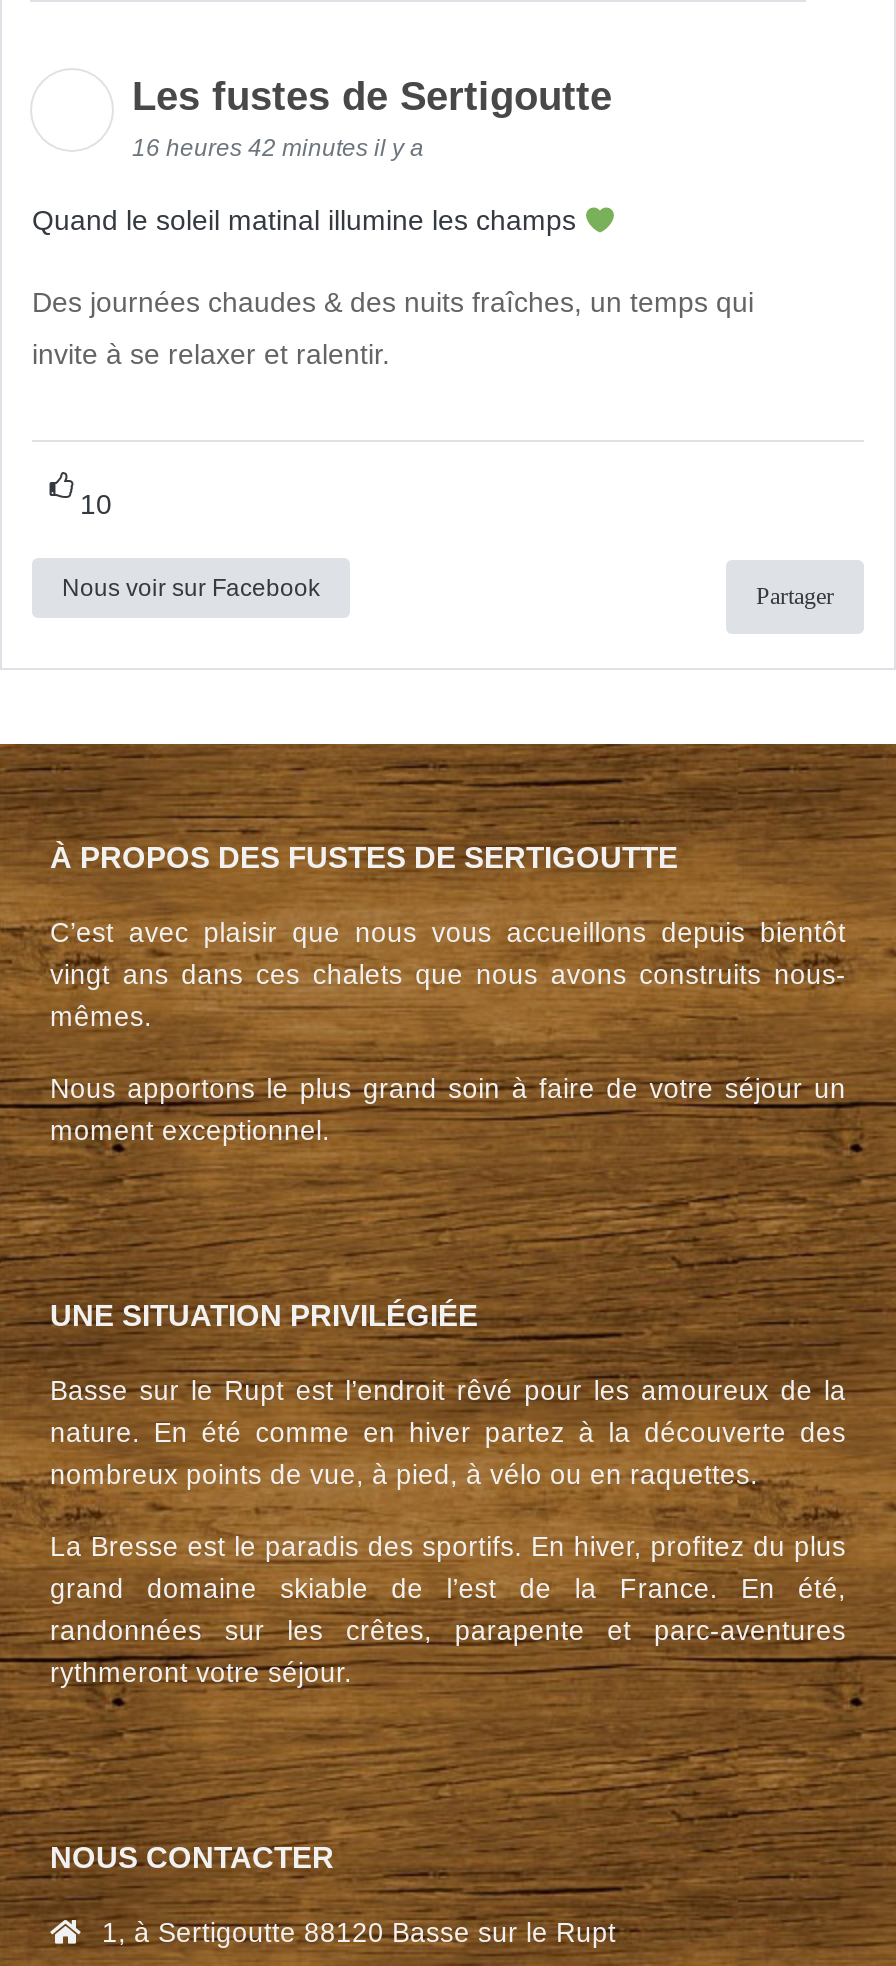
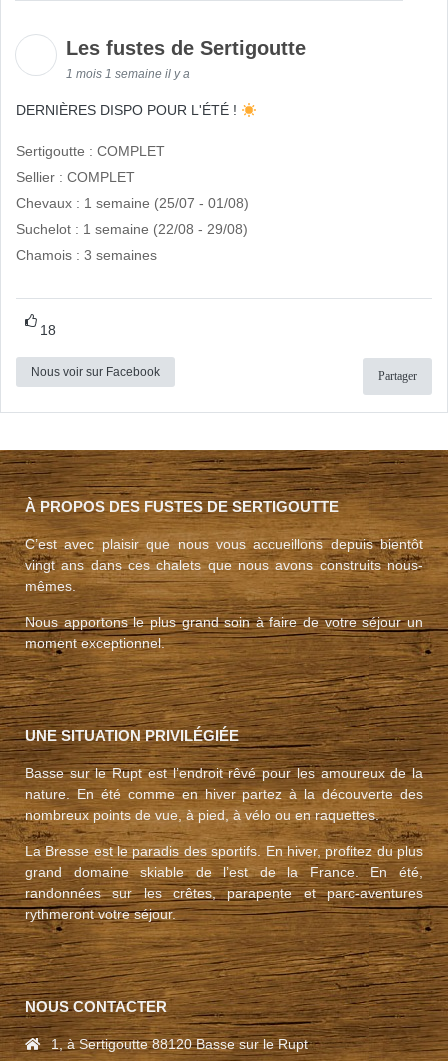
- 16 heures 42 minutes il y a
- Quand le soleil matinal illumine les champs
- Des journées chaudes & des nuits fraîches, un temps qui
- invite à se relaxer et ralentir.
+ 1 mois 1 semaine il y a
+ DERNIÈRES DISPO POUR L'ÉTÉ !
+ Sertigoutte : COMPLET
+ Sellier : COMPLET
+ Chevaux : 1 semaine (25/07 - 01/08)
+ Suchelot : 1 semaine (22/08 - 29/08)
+ Chamois : 3 semaines

- 10
+ 18
